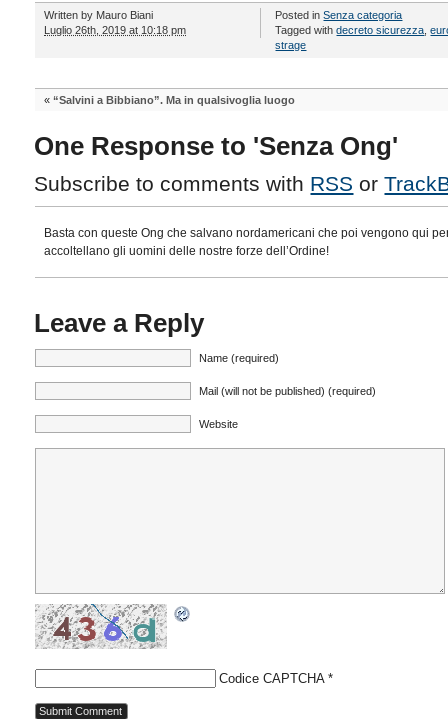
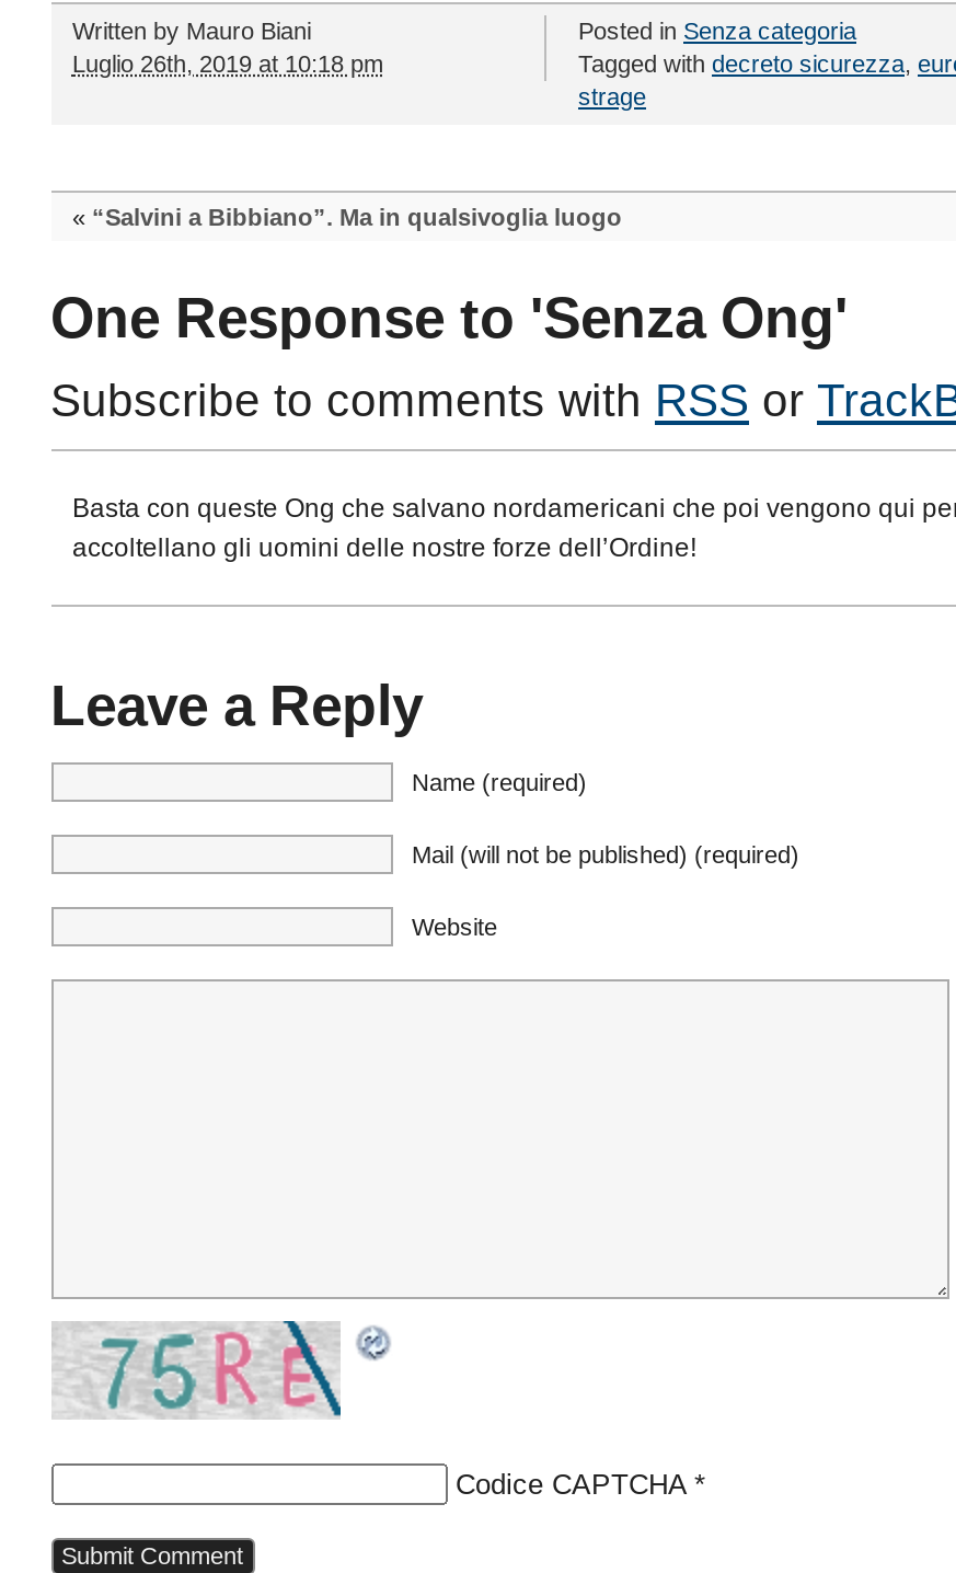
- [image]
+ [image]
